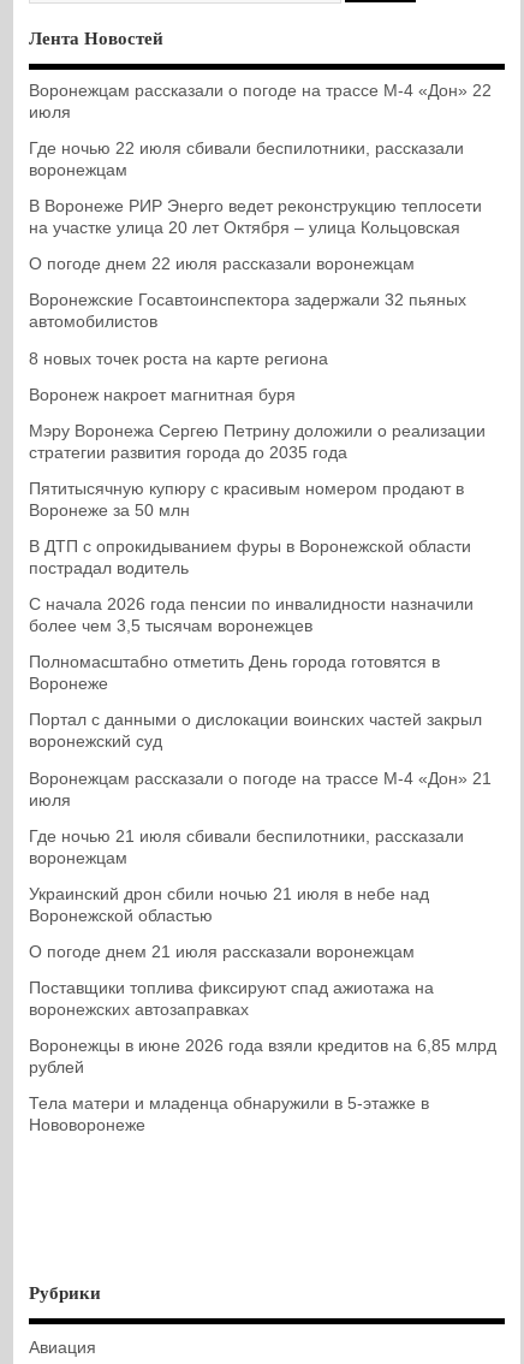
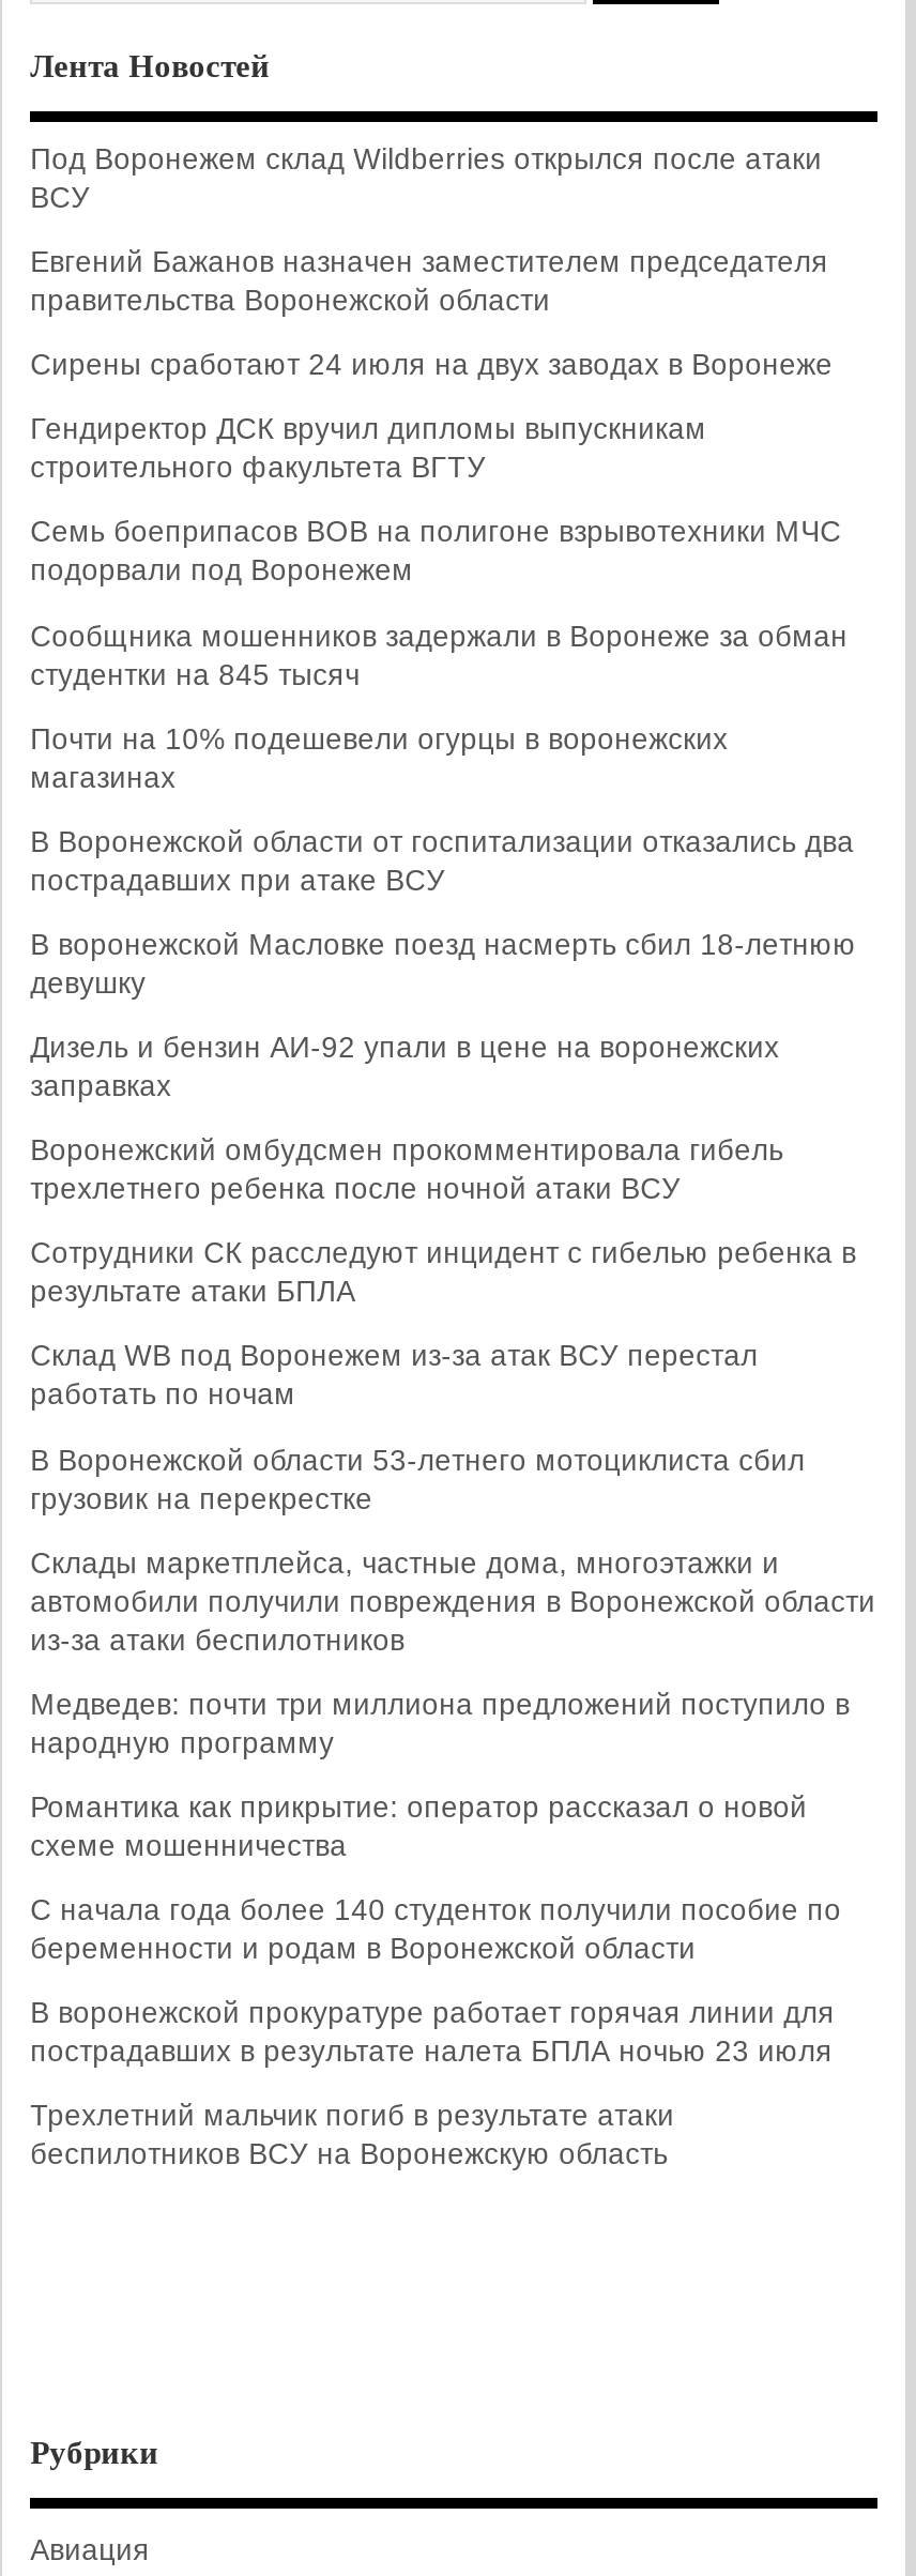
- Воронежцам рассказали о погоде на трассе М-4 «Дон» 22
- июля
+ Под Воронежем склад Wildberries открылся после атаки
+ ВСУ

- Где ночью 22 июля сбивали беспилотники, рассказали
- воронежцам
+ Евгений Бажанов назначен заместителем председателя
+ правительства Воронежской области

- В Воронеже РИР Энерго ведет реконструкцию теплосети
- на участке улица 20 лет Октября – улица Кольцовская
+ Сирены сработают 24 июля на двух заводах в Воронеже

- О погоде днем 22 июля рассказали воронежцам
+ Гендиректор ДСК вручил дипломы выпускникам
+ строительного факультета ВГТУ

- Воронежские Госавтоинспектора задержали 32 пьяных
- автомобилистов
+ Семь боеприпасов ВОВ на полигоне взрывотехники МЧС
+ подорвали под Воронежем

- 8 новых точек роста на карте региона
+ Сообщника мошенников задержали в Воронеже за обман
+ студентки на 845 тысяч

- Воронеж накроет магнитная буря
+ Почти на 10% подешевели огурцы в воронежских
+ магазинах

- Мэру Воронежа Сергею Петрину доложили о реализации
- стратегии развития города до 2035 года
+ В Воронежской области от госпитализации отказались два
+ пострадавших при атаке ВСУ

- Пятитысячную купюру с красивым номером продают в
- Воронеже за 50 млн
+ В воронежской Масловке поезд насмерть сбил 18-летнюю
+ девушку

- В ДТП с опрокидыванием фуры в Воронежской области
- пострадал водитель
+ Дизель и бензин АИ-92 упали в цене на воронежских
+ заправках

- С начала 2026 года пенсии по инвалидности назначили
- более чем 3,5 тысячам воронежцев
+ Воронежский омбудсмен прокомментировала гибель
+ трехлетнего ребенка после ночной атаки ВСУ

- Полномасштабно отметить День города готовятся в
- Воронеже
+ Сотрудники СК расследуют инцидент с гибелью ребенка в
+ результате атаки БПЛА

- Портал с данными о дислокации воинских частей закрыл
- воронежский суд
+ Склад WB под Воронежем из-за атак ВСУ перестал
+ работать по ночам

- Воронежцам рассказали о погоде на трассе М-4 «Дон» 21
- июля
+ В Воронежской области 53-летнего мотоциклиста сбил
+ грузовик на перекрестке

- Где ночью 21 июля сбивали беспилотники, рассказали
- воронежцам
+ Склады маркетплейса, частные дома, многоэтажки и
+ автомобили получили повреждения в Воронежской области
+ из-за атаки беспилотников

- Украинский дрон сбили ночью 21 июля в небе над
- Воронежской областью
+ Медведев: почти три миллиона предложений поступило в
+ народную программу

- О погоде днем 21 июля рассказали воронежцам
+ Романтика как прикрытие: оператор рассказал о новой
+ схеме мошенничества

- Поставщики топлива фиксируют спад ажиотажа на
- воронежских автозаправках
+ С начала года более 140 студенток получили пособие по
+ беременности и родам в Воронежской области

- Воронежцы в июне 2026 года взяли кредитов на 6,85 млрд
- рублей
+ В воронежской прокуратуре работает горячая линии для
+ пострадавших в результате налета БПЛА ночью 23 июля

- Тела матери и младенца обнаружили в 5-этажке в
- Нововоронеже
+ Трехлетний мальчик погиб в результате атаки
+ беспилотников ВСУ на Воронежскую область
